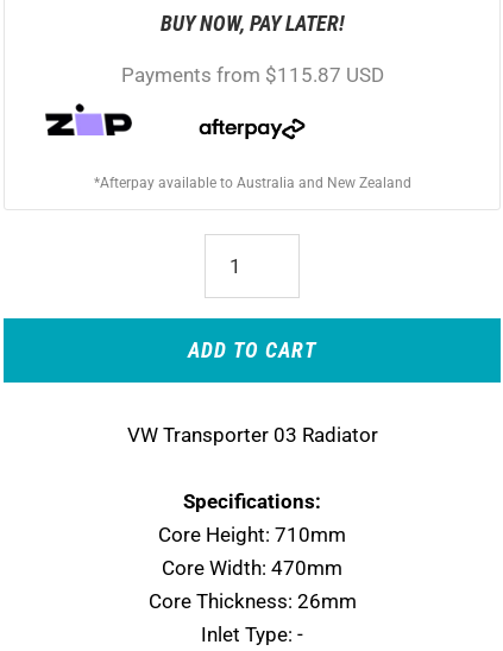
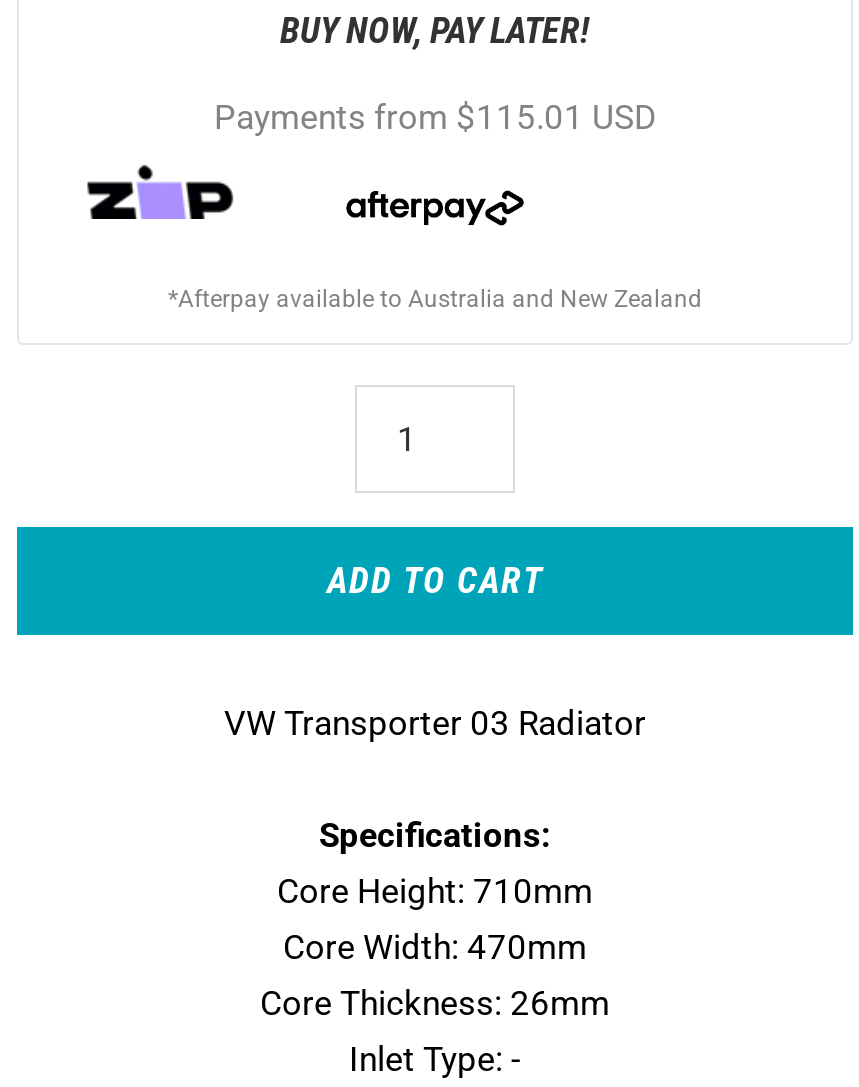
- Payments from $115.87 USD
+ Payments from $115.01 USD
